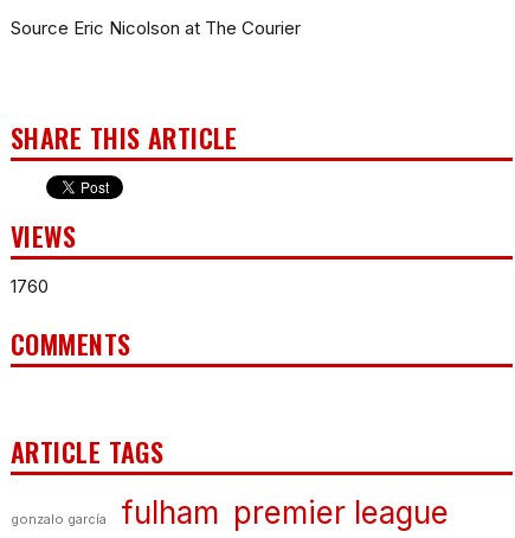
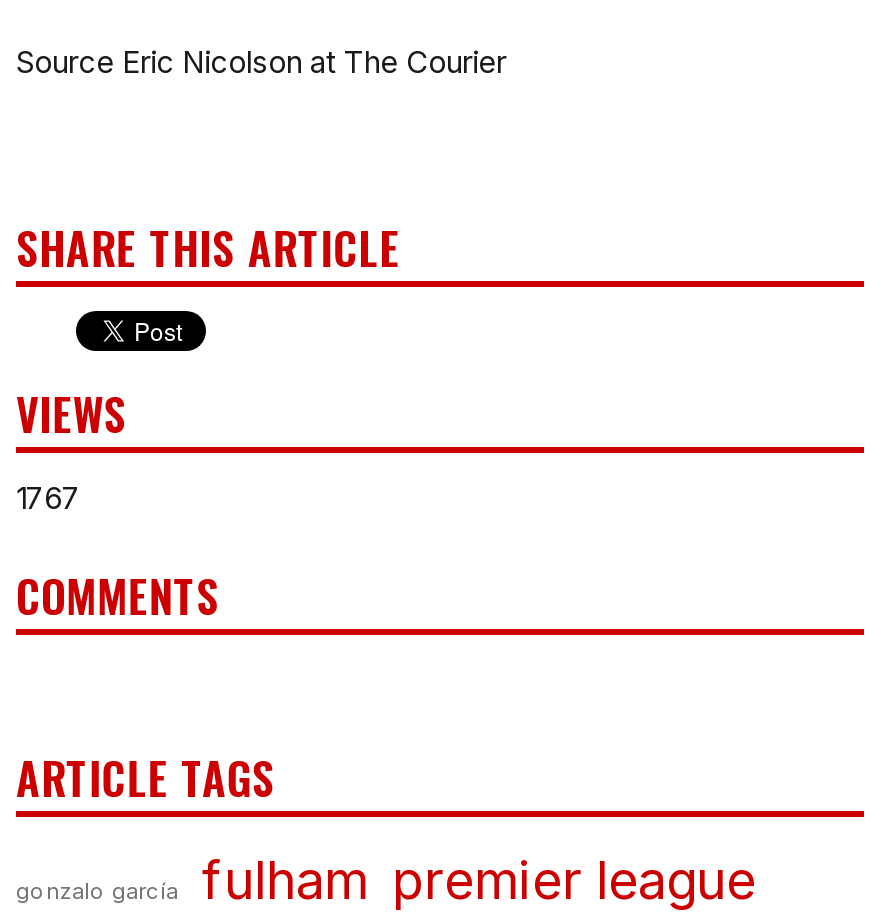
- 1760
+ 1767
